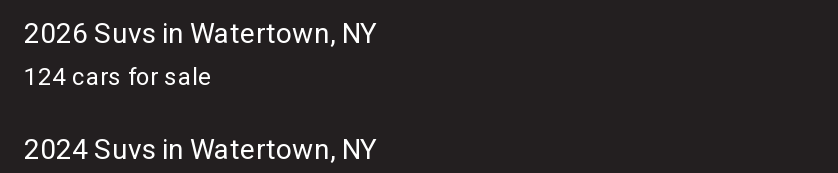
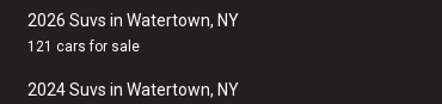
- 124 cars for sale
+ 121 cars for sale
